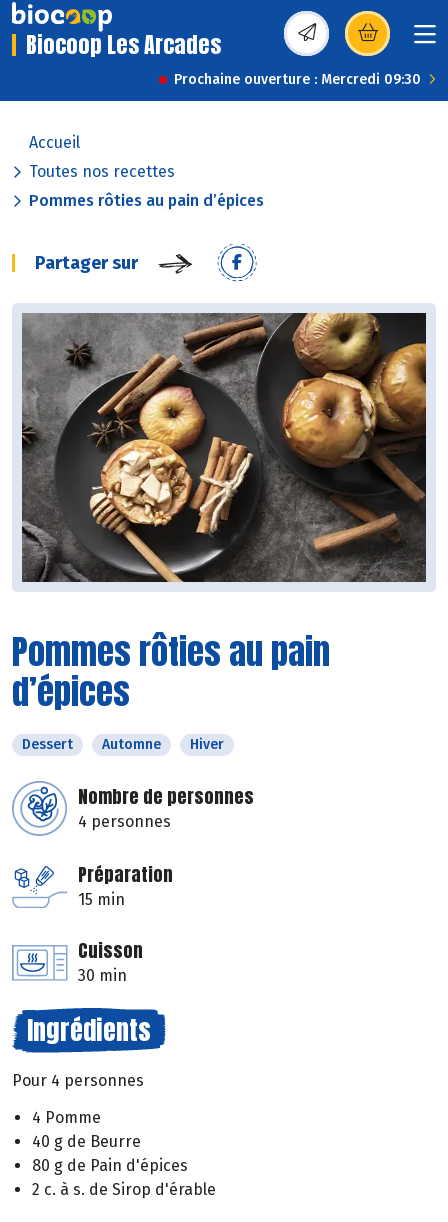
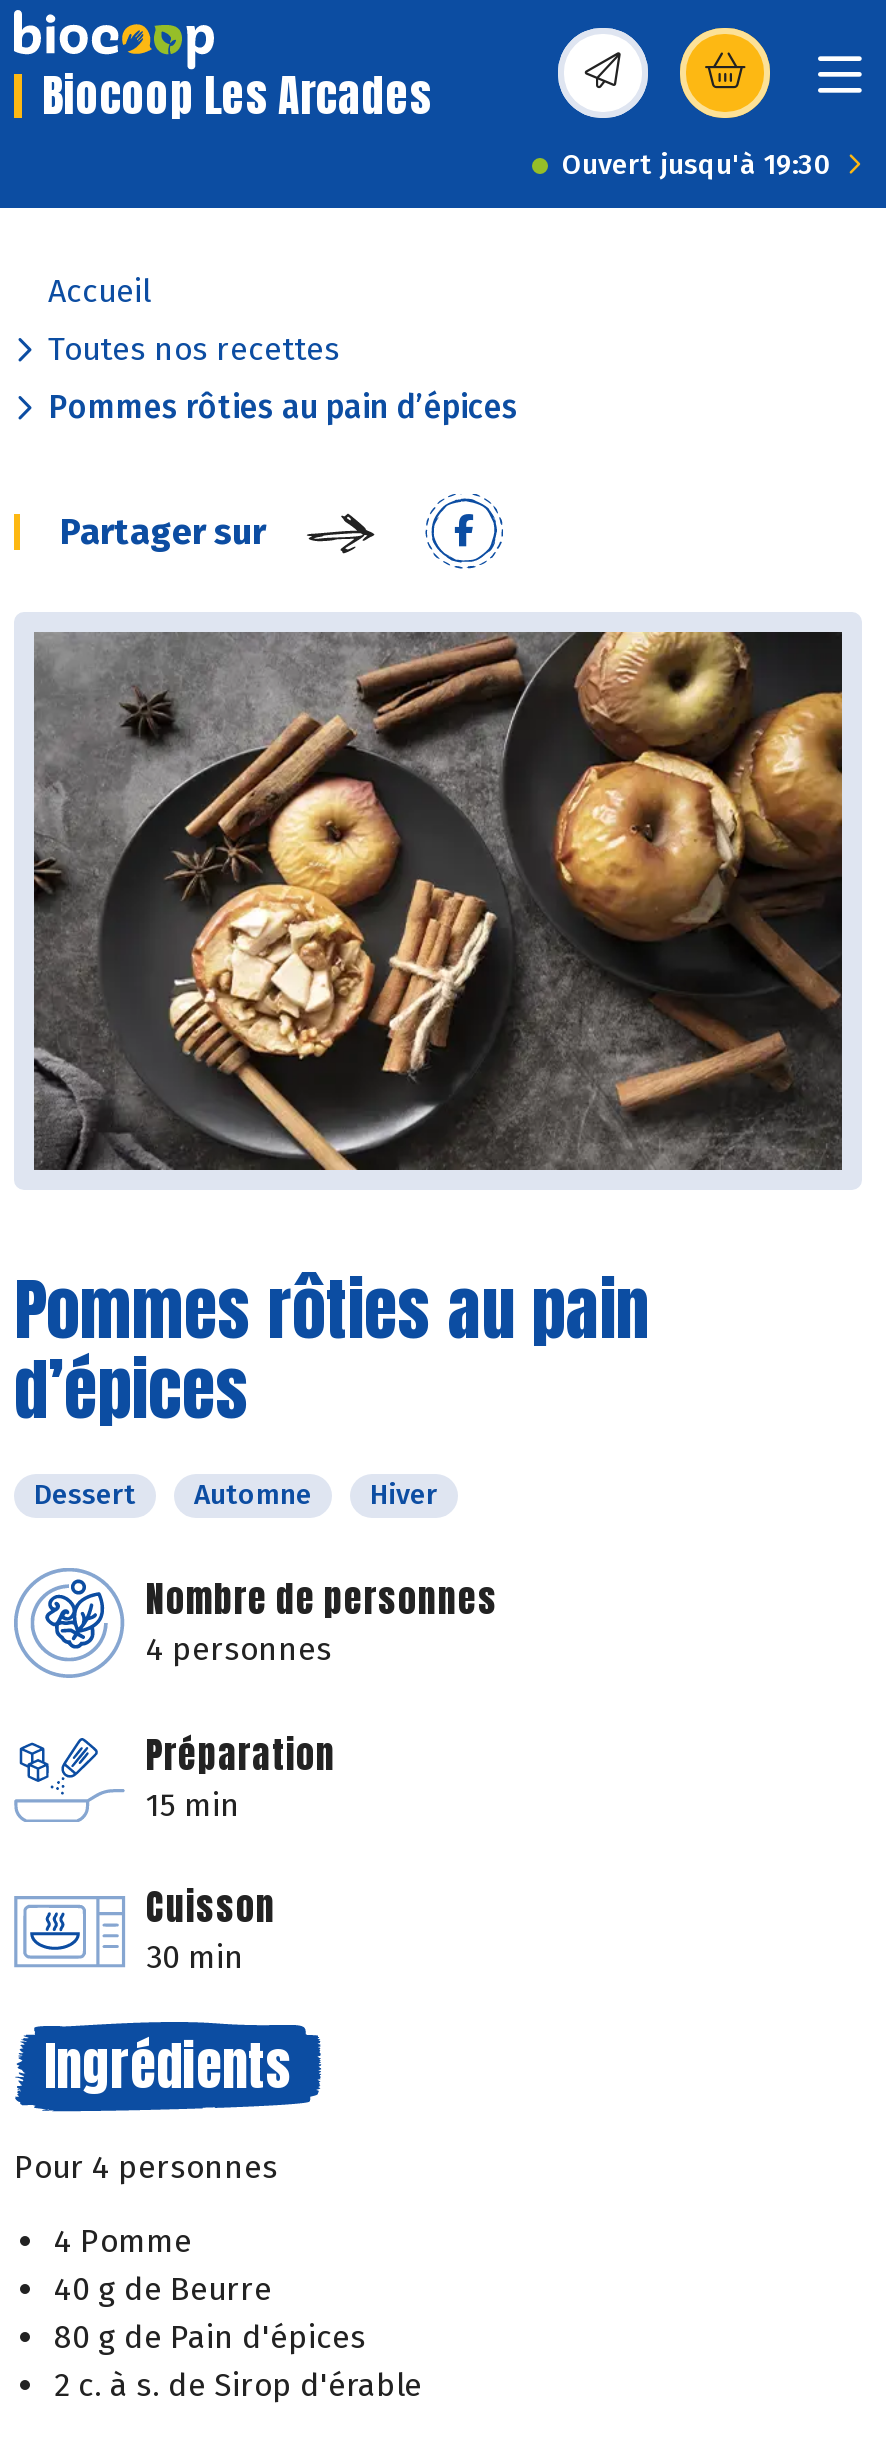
- Prochaine ouverture : Mercredi 09:30
+ Ouvert jusqu'à 19:30
